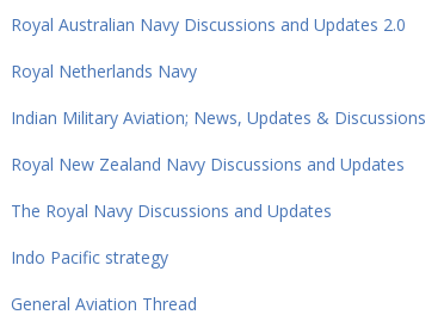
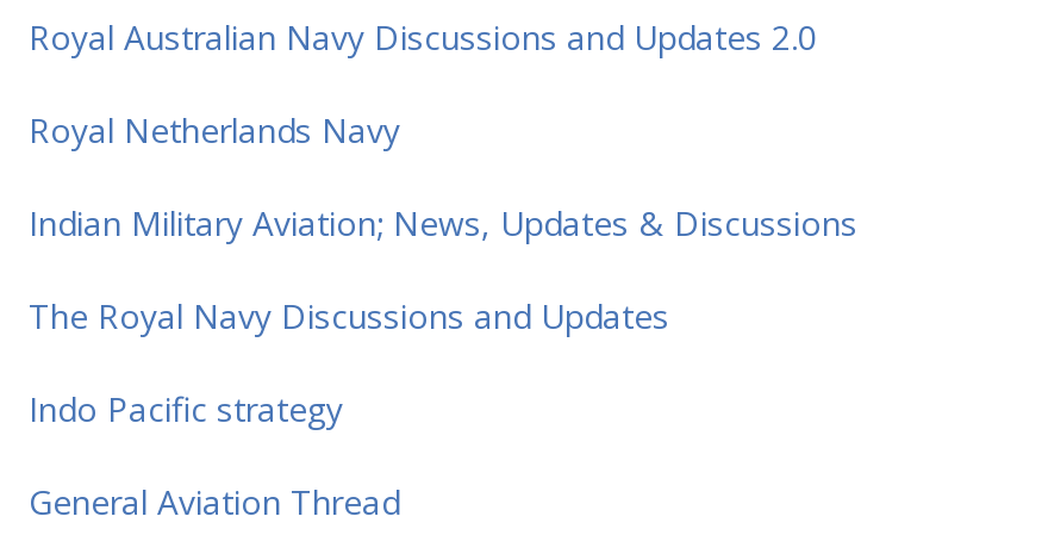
- Royal New Zealand Navy Discussions and Updates
